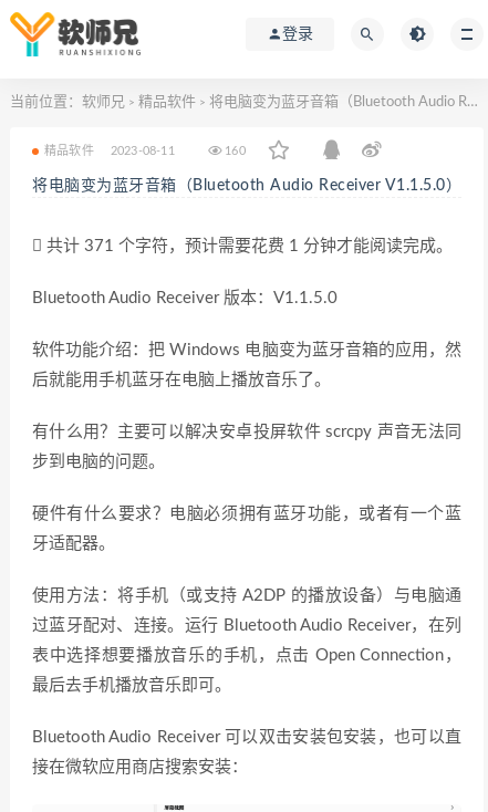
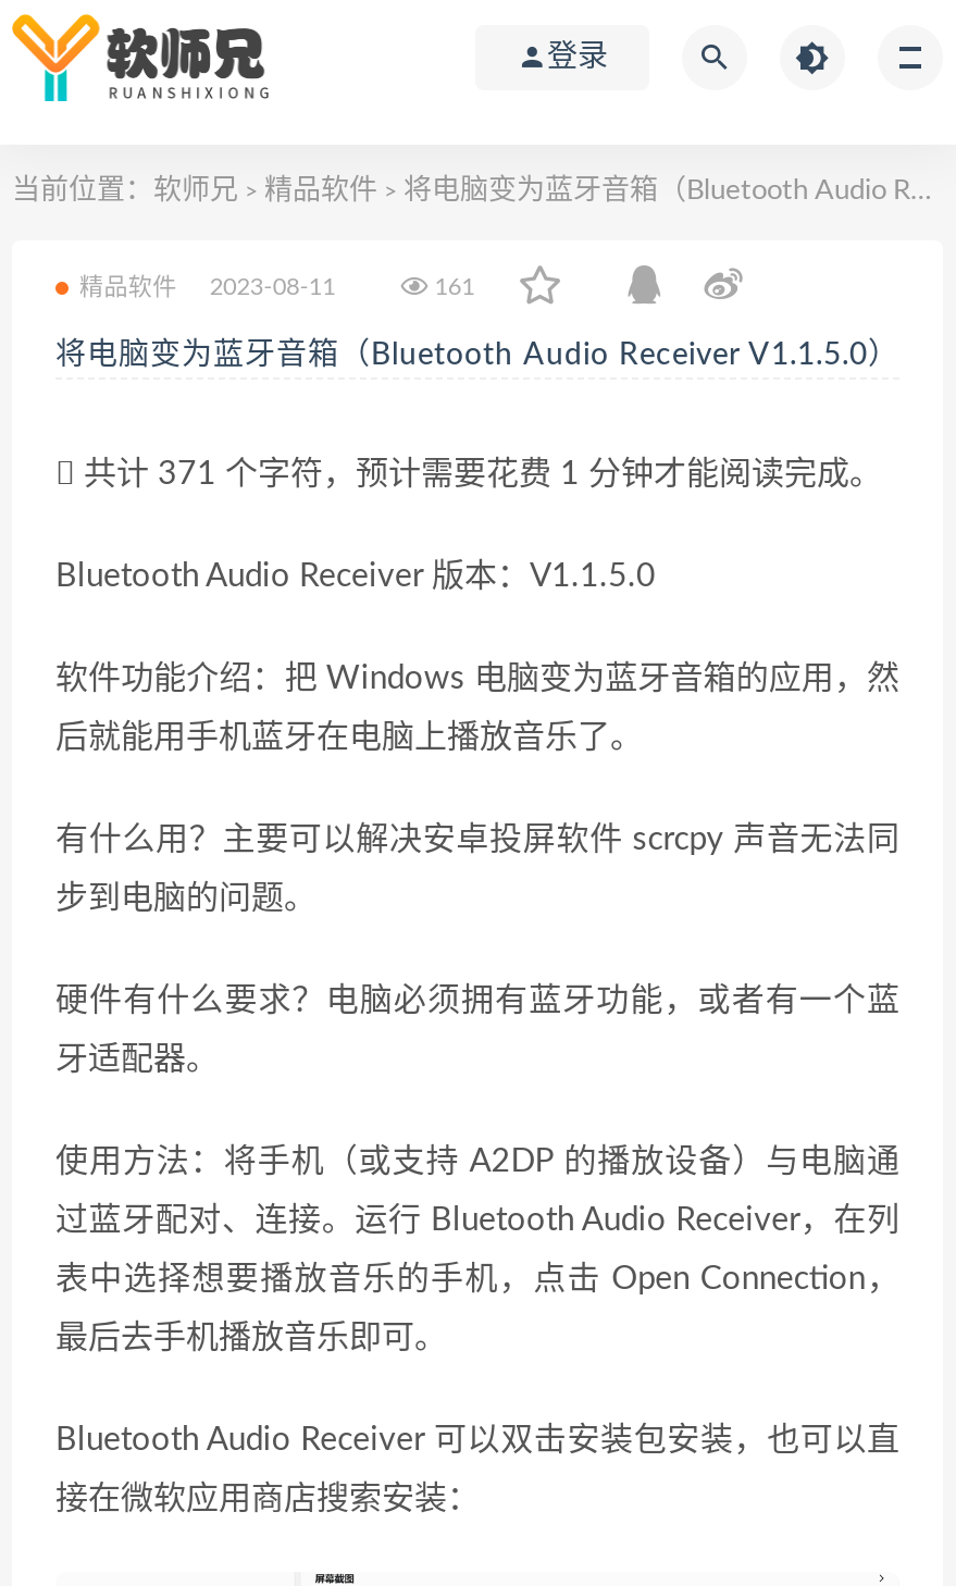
- 160
+ 161
